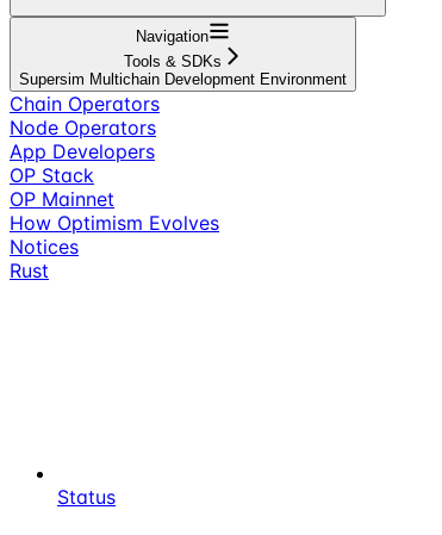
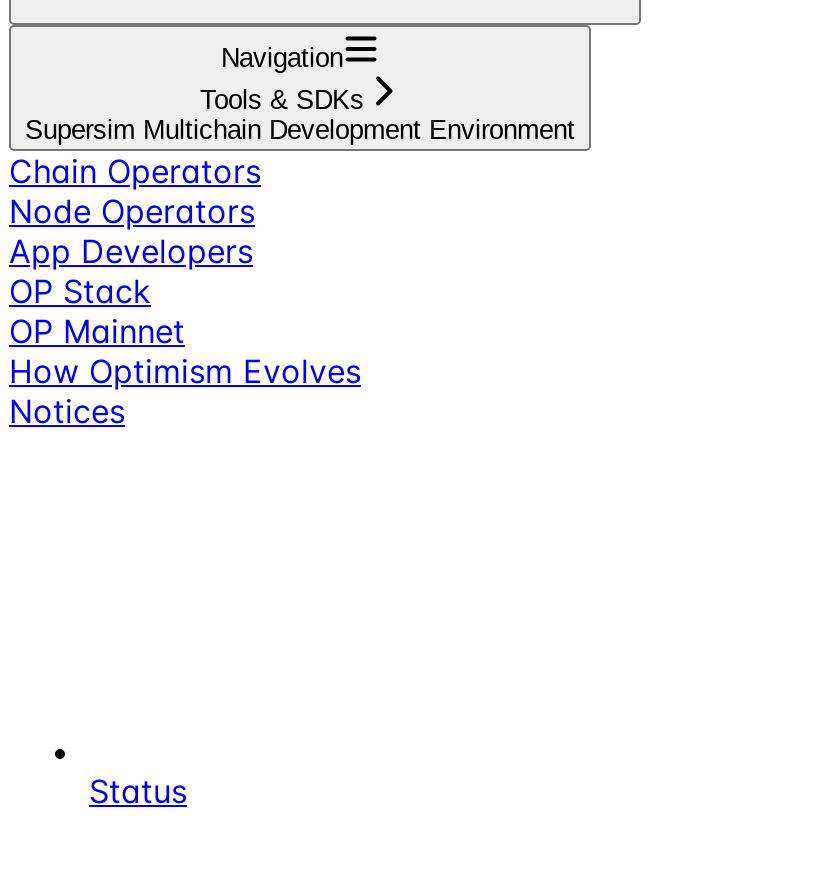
- Rust
